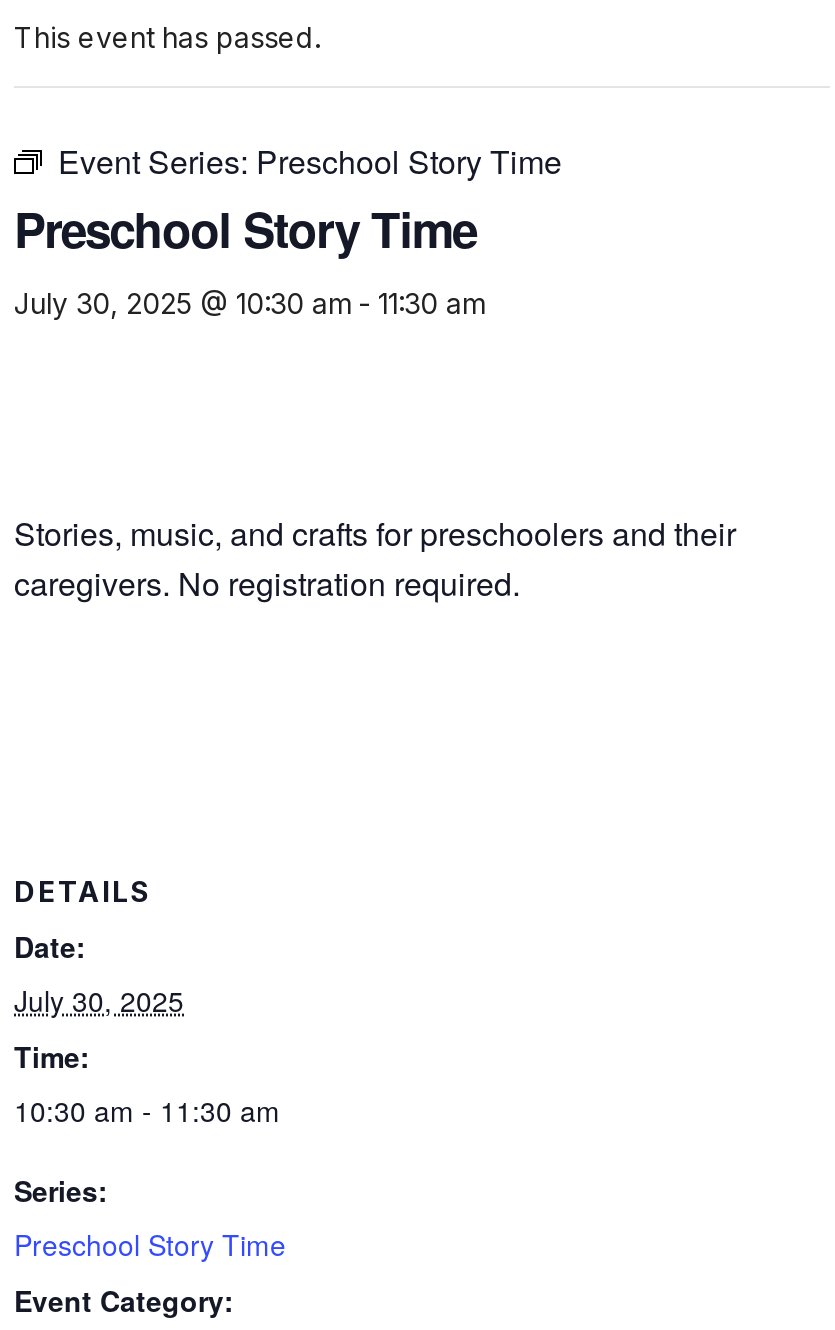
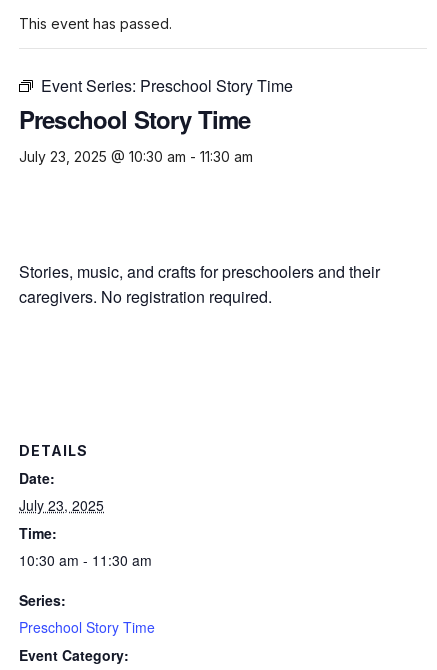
- July 30, 2025 @ 10:30 am - 11:30 am
+ July 23, 2025 @ 10:30 am - 11:30 am

- July 30, 2025
+ July 23, 2025
